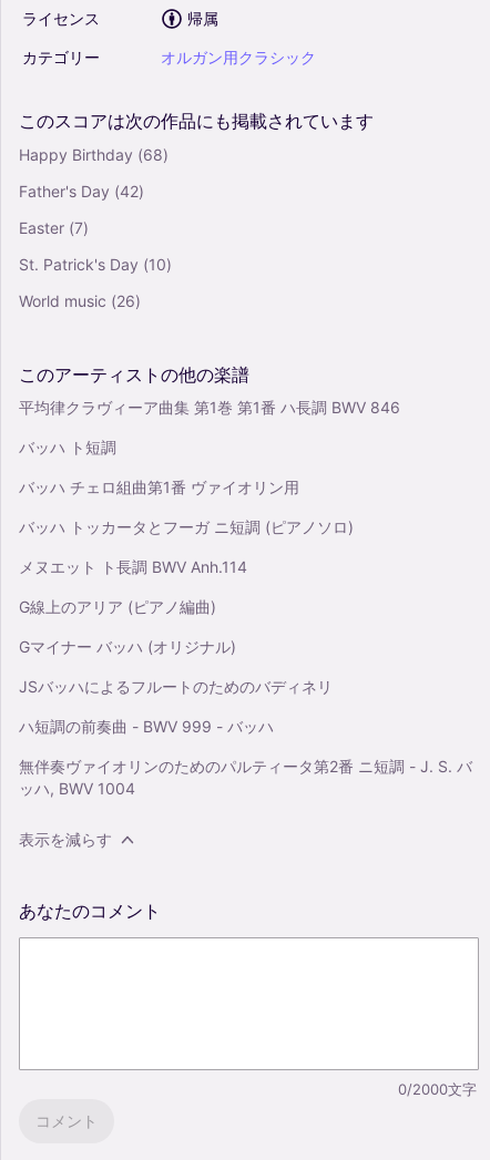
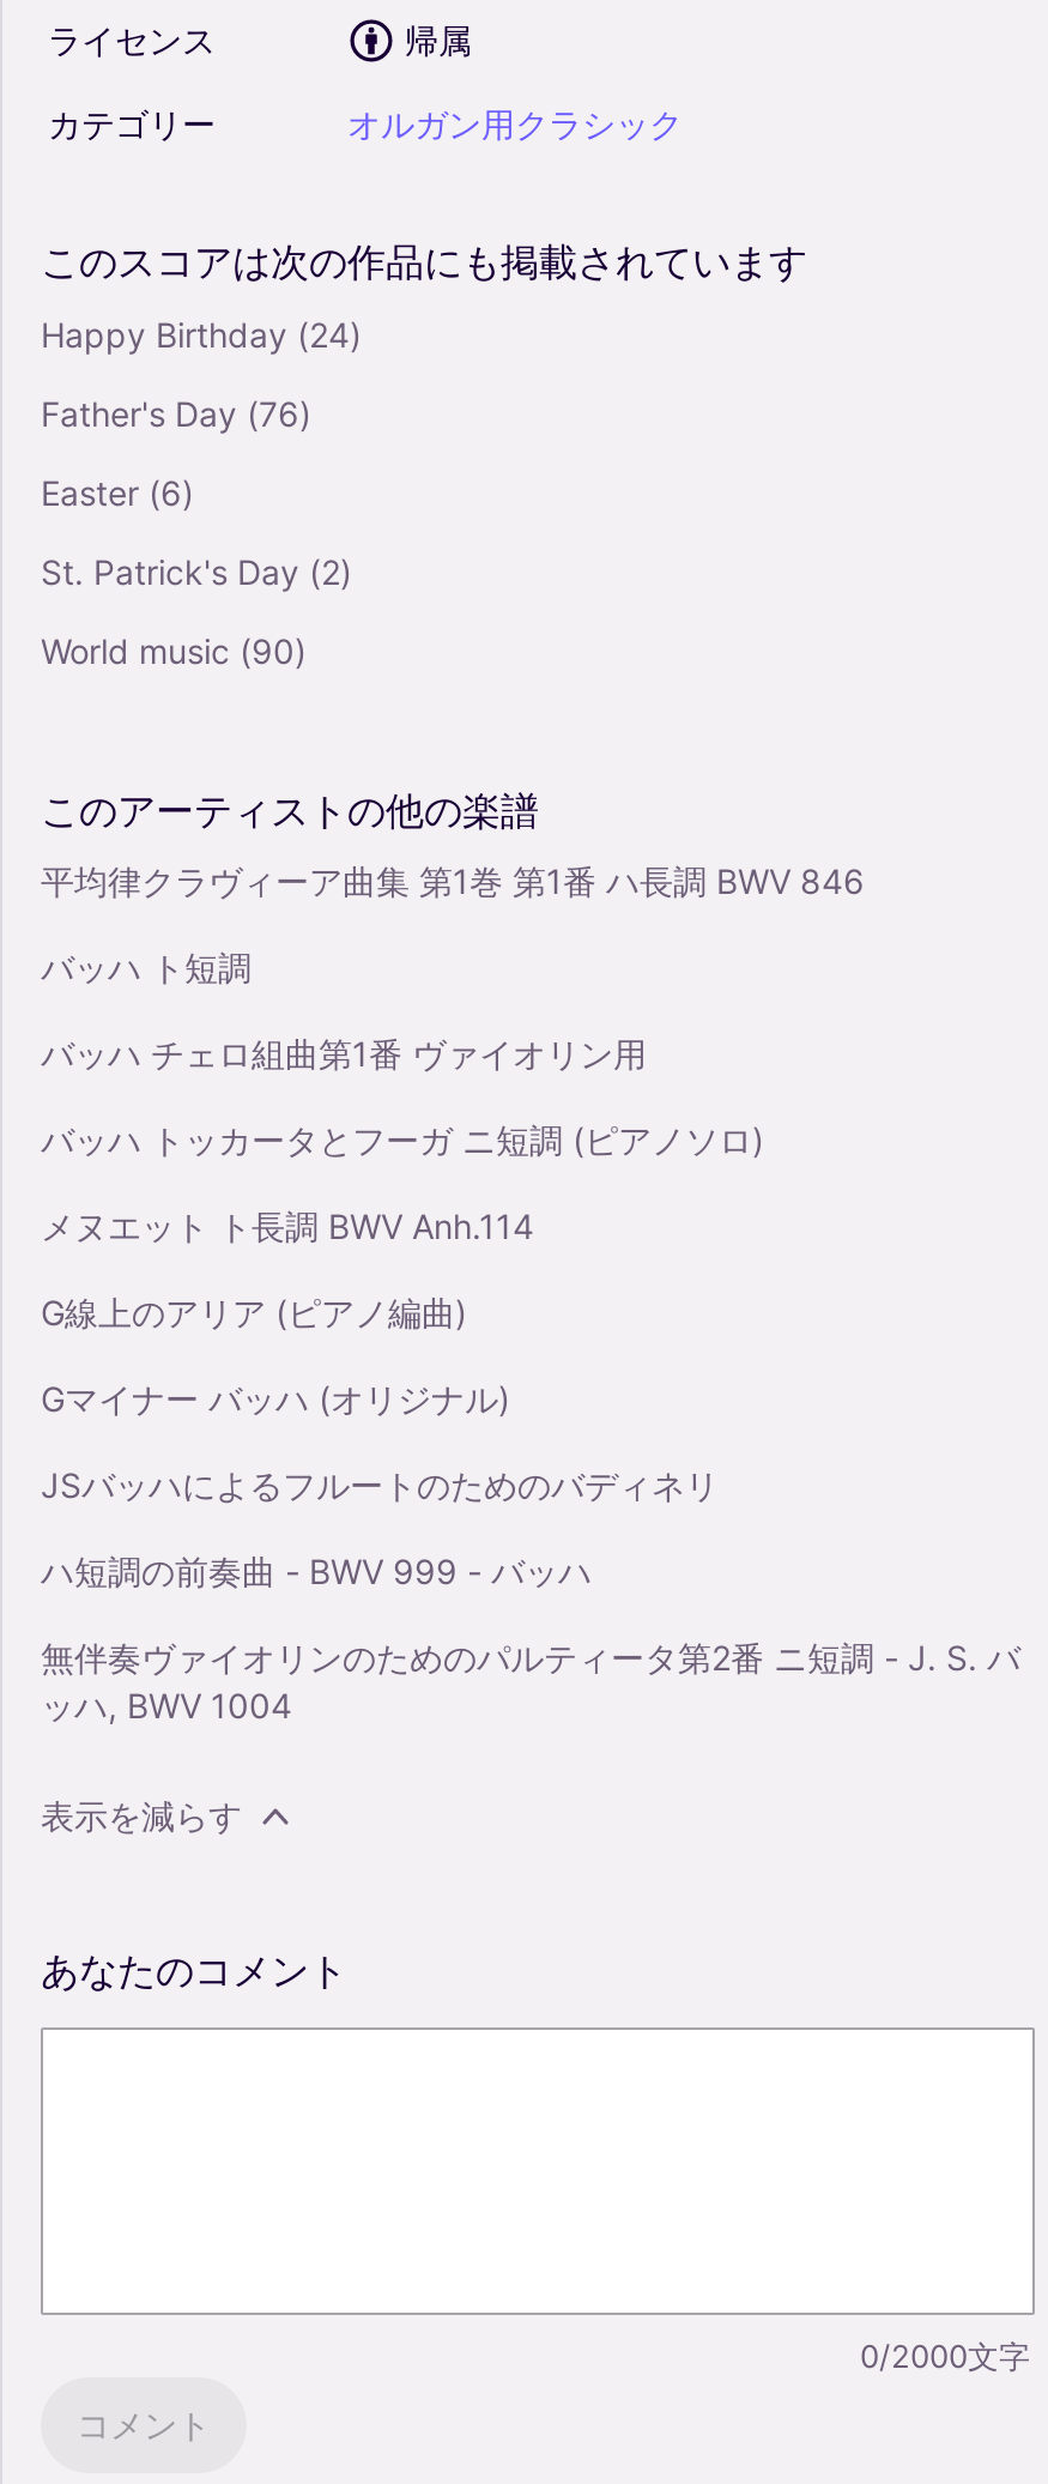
- Happy Birthday (68)
+ Happy Birthday (24)

- Father's Day (42)
+ Father's Day (76)

- Easter (7)
+ Easter (6)

- St. Patrick's Day (10)
+ St. Patrick's Day (2)

- World music (26)
+ World music (90)
